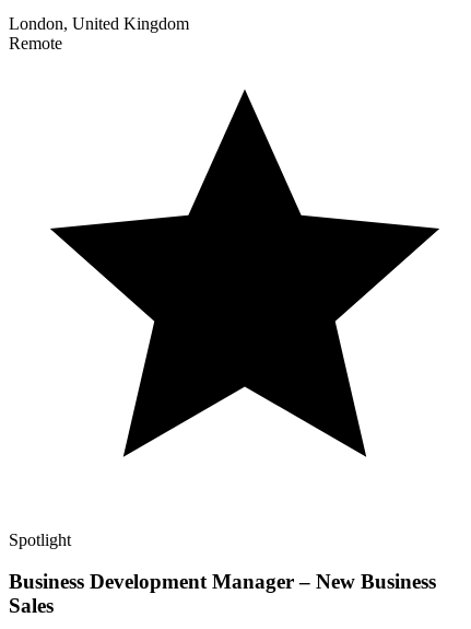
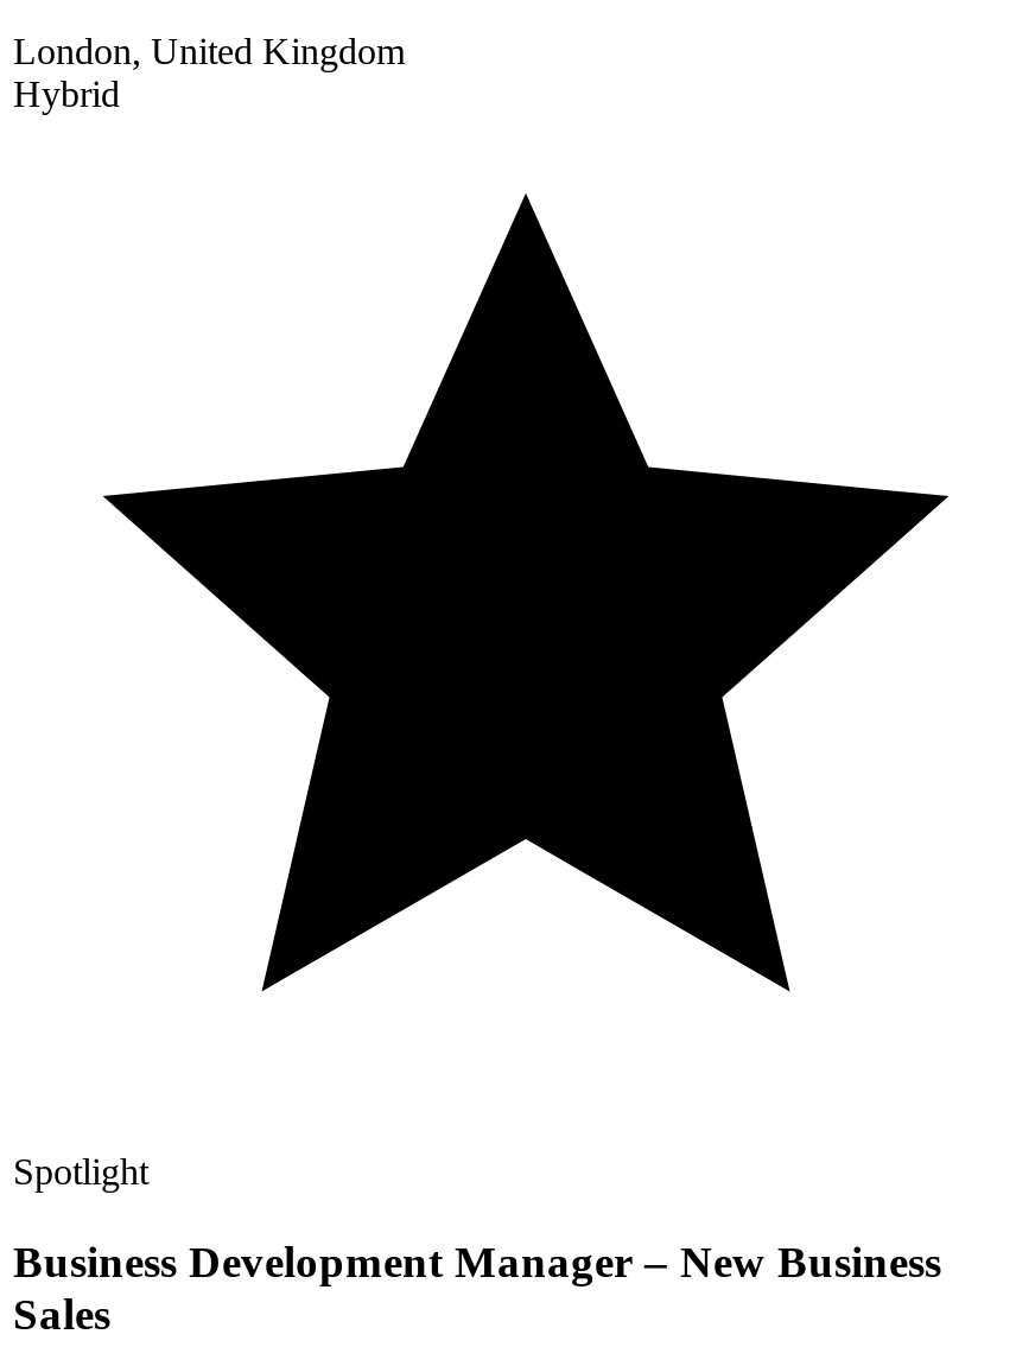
- Remote
+ Hybrid
